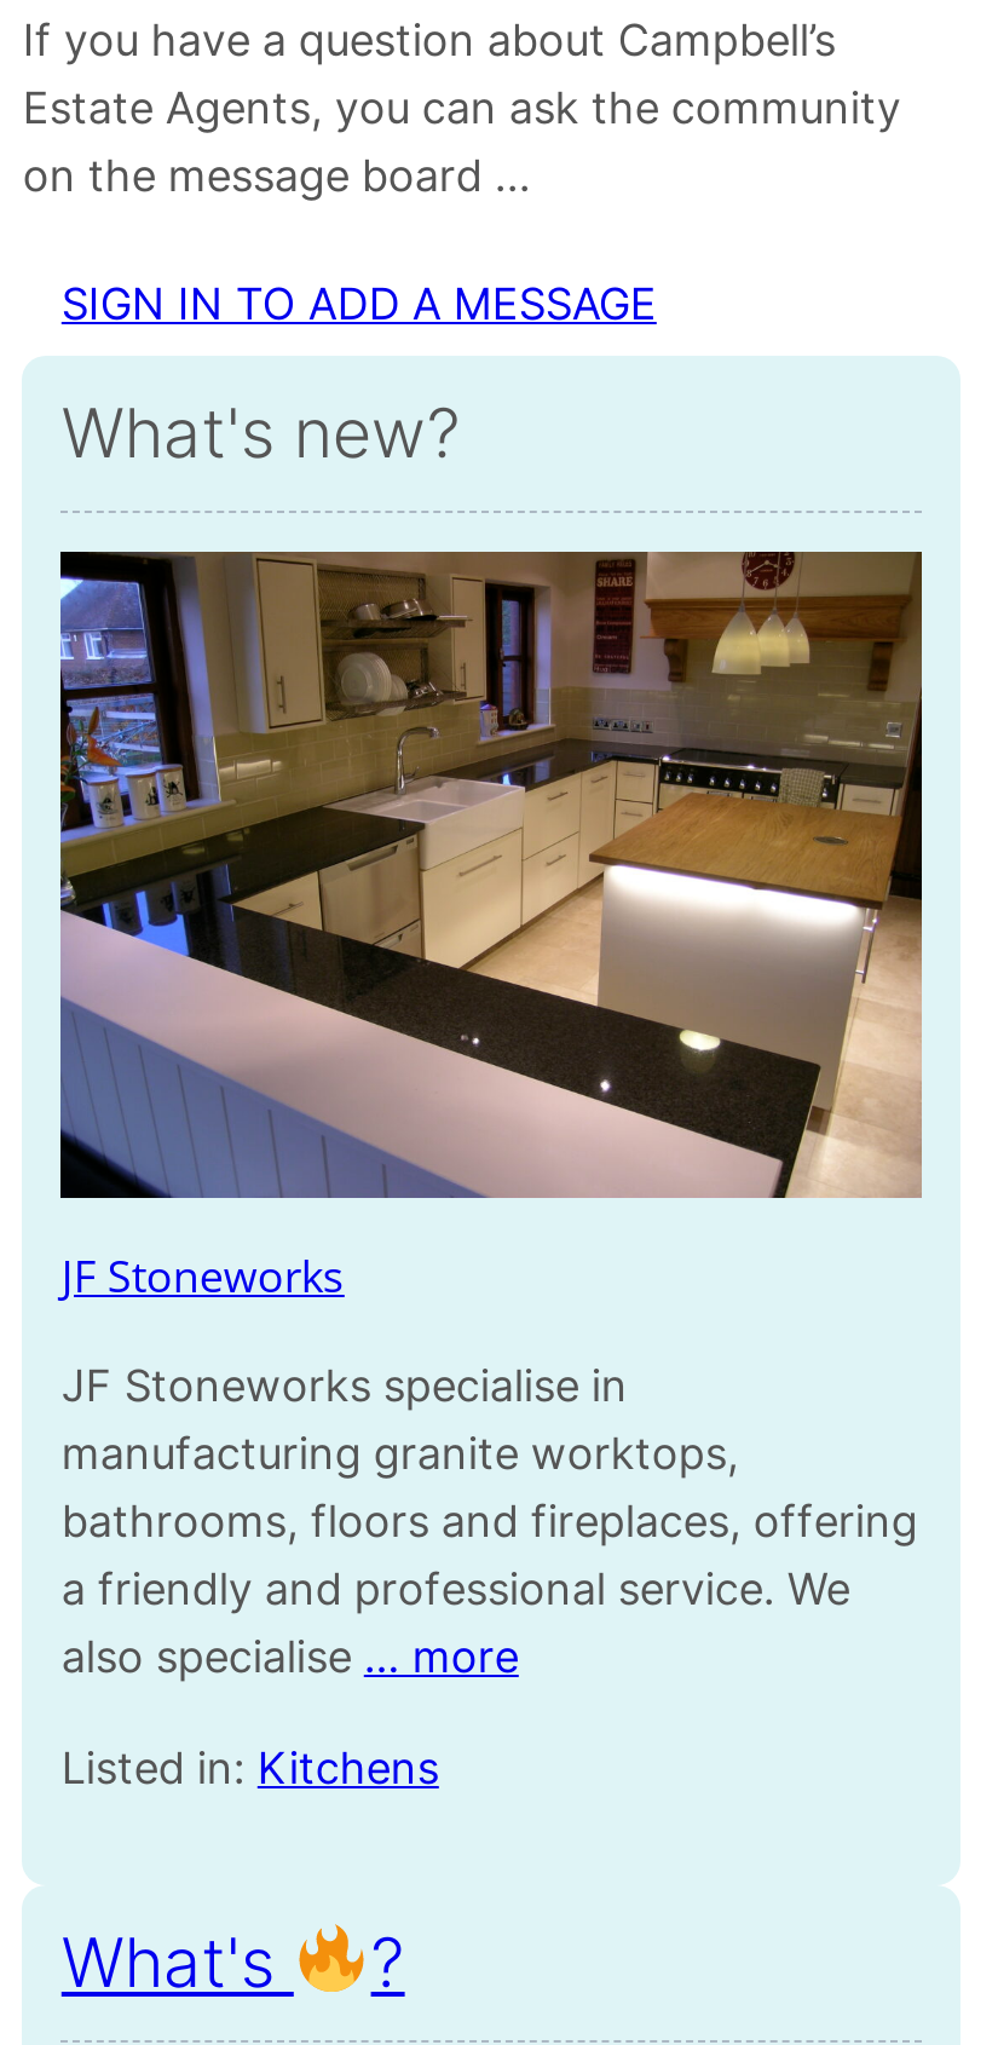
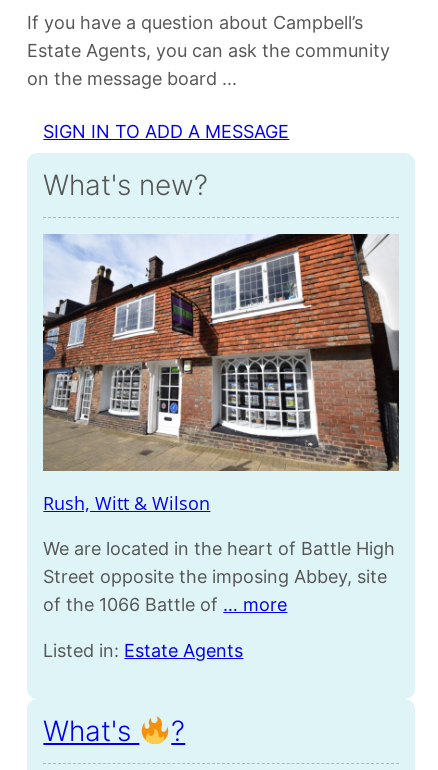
- [image]
- JF Stoneworks
+ [image]
+ Rush, Witt & Wilson

- JF Stoneworks specialise in
- manufacturing granite worktops,
- bathrooms, floors and fireplaces, offering
- a friendly and professional service. We
- also specialise … more
+ We are located in the heart of Battle High
+ Street opposite the imposing Abbey, site
+ of the 1066 Battle of … more

- Listed in: Kitchens
+ Listed in: Estate Agents
